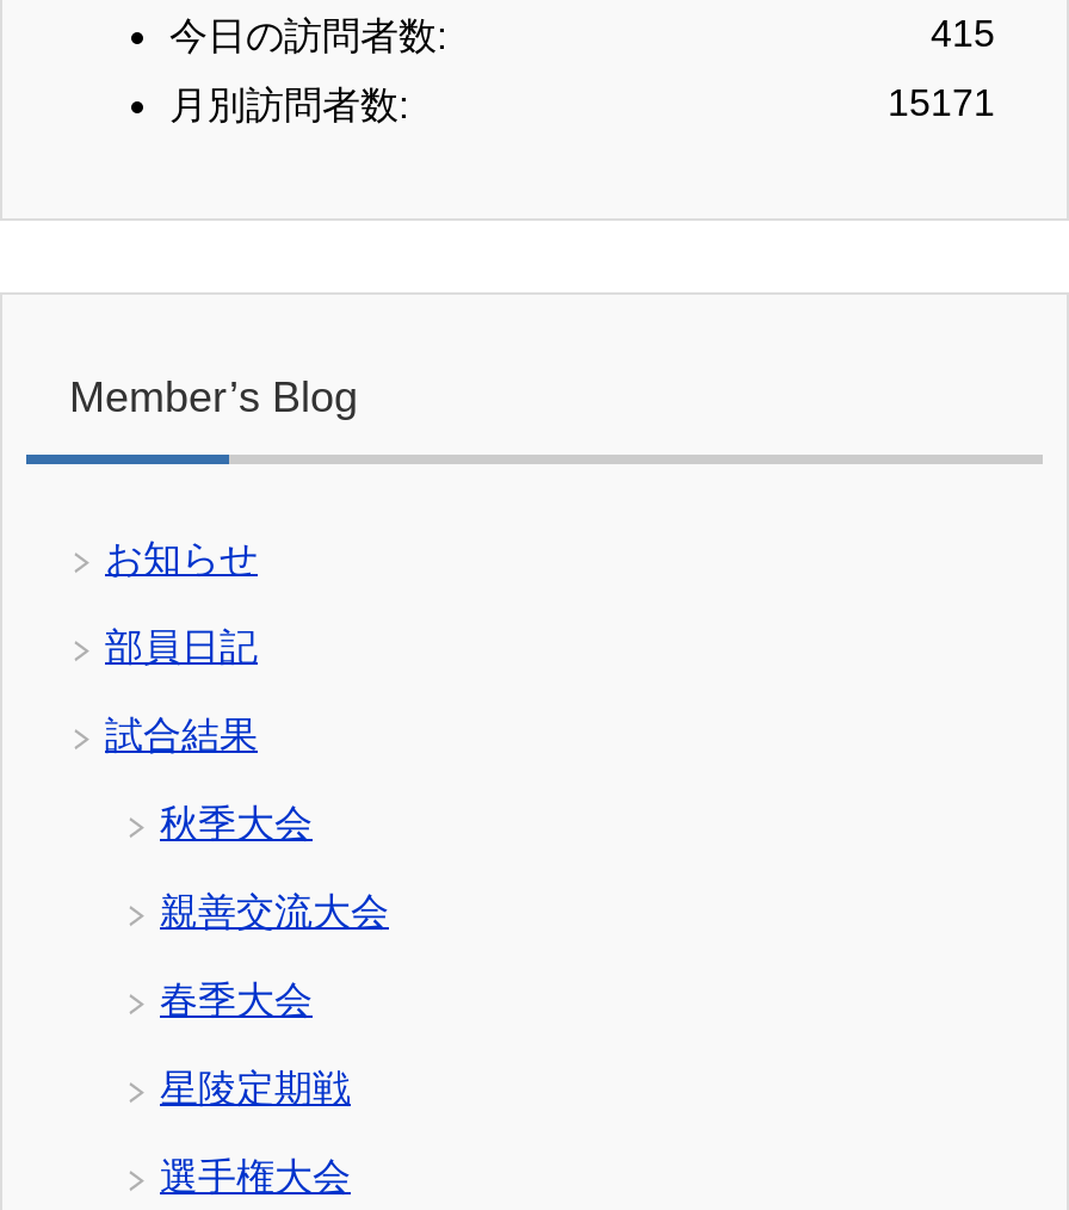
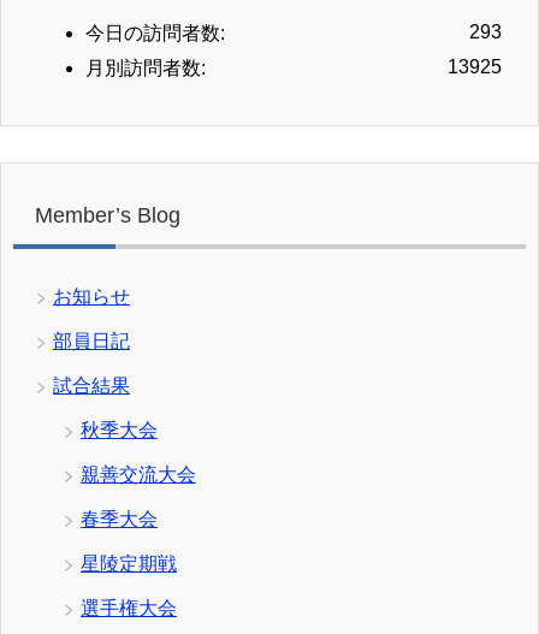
- 415
+ 293

- 15171
+ 13925
